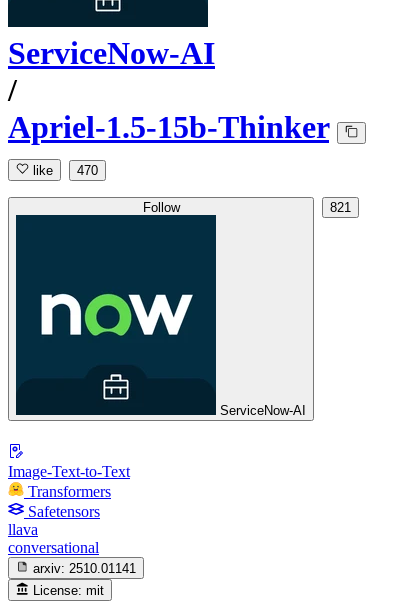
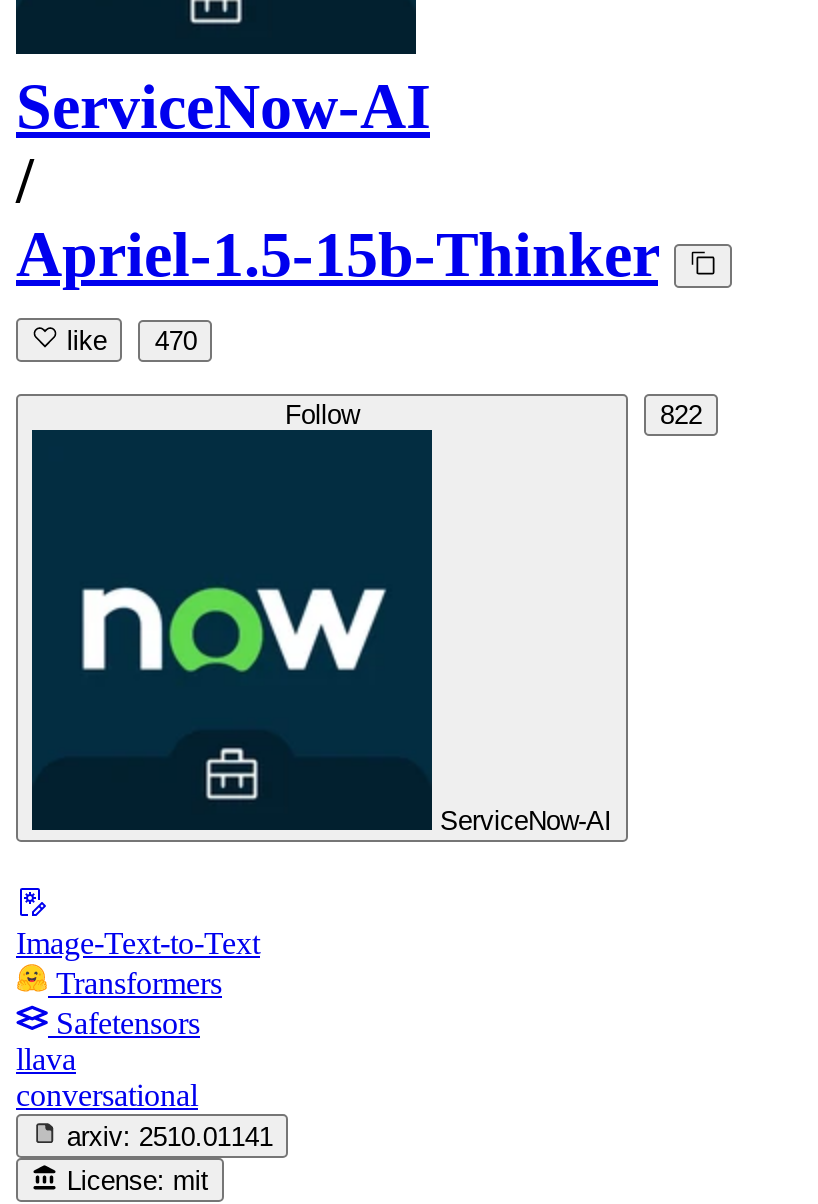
- 821
+ 822
